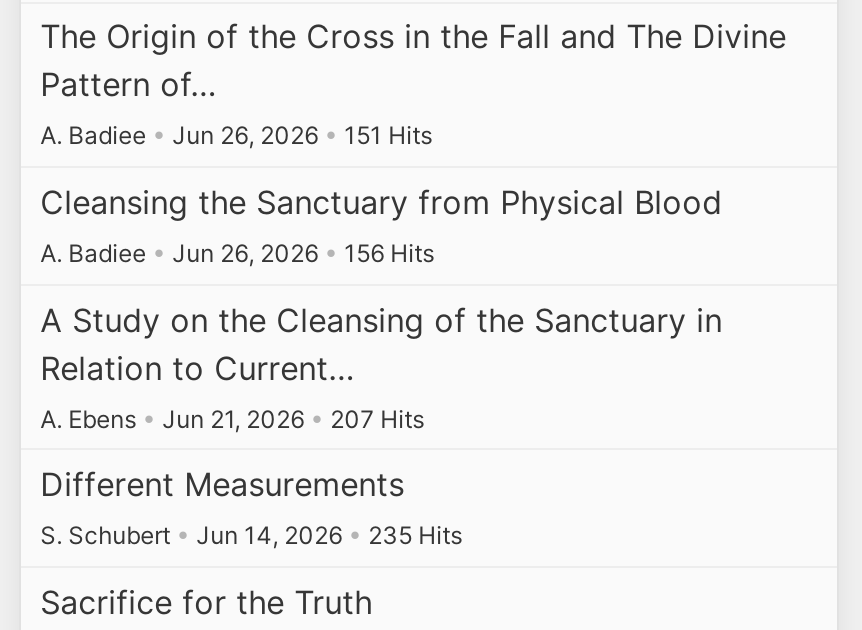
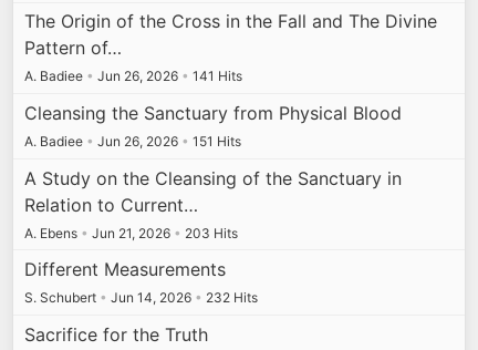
+ A. Badiee • Jun 26, 2026 • 141 Hits

moved down: A. Badiee • Jun 26, 2026 • 151 Hits

- A. Badiee • Jun 26, 2026 • 156 Hits

- A. Ebens • Jun 21, 2026 • 207 Hits
+ A. Ebens • Jun 21, 2026 • 203 Hits

- S. Schubert • Jun 14, 2026 • 235 Hits
+ S. Schubert • Jun 14, 2026 • 232 Hits
